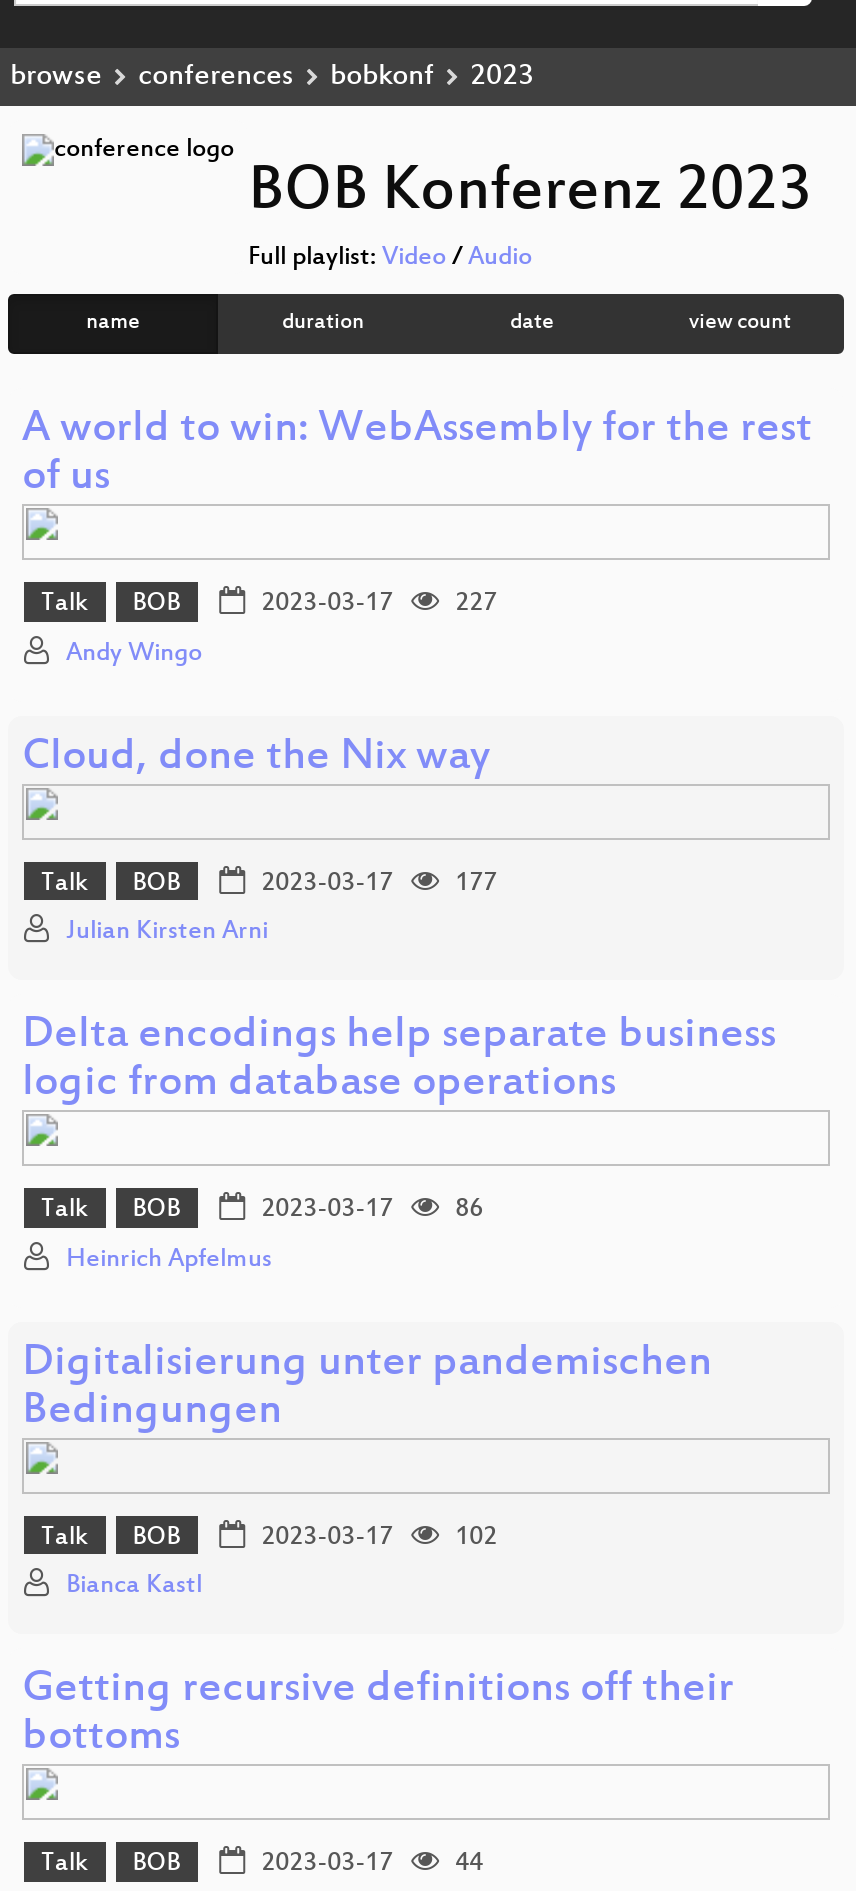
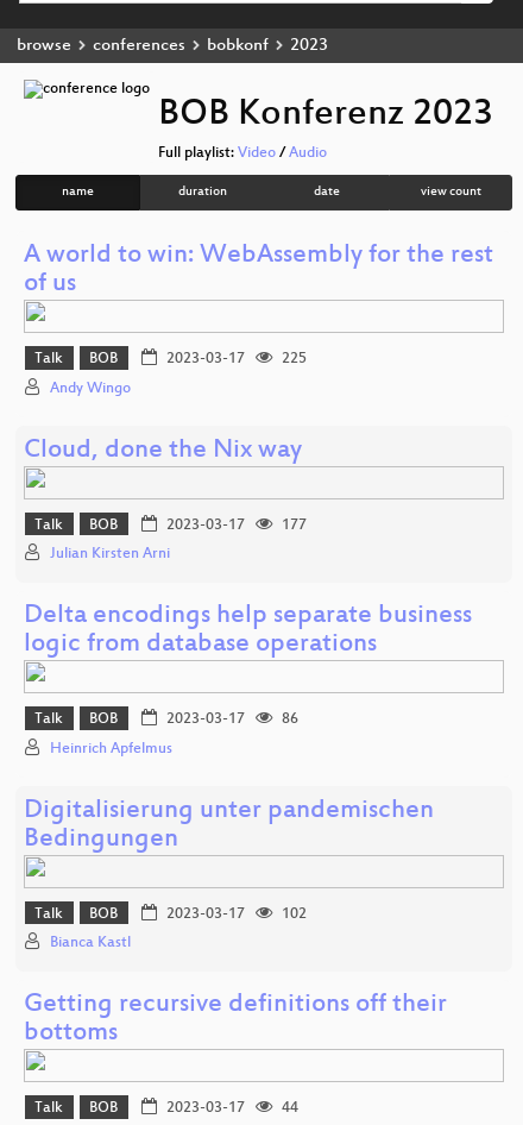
- 2023-03-17 227
+ 2023-03-17 225
